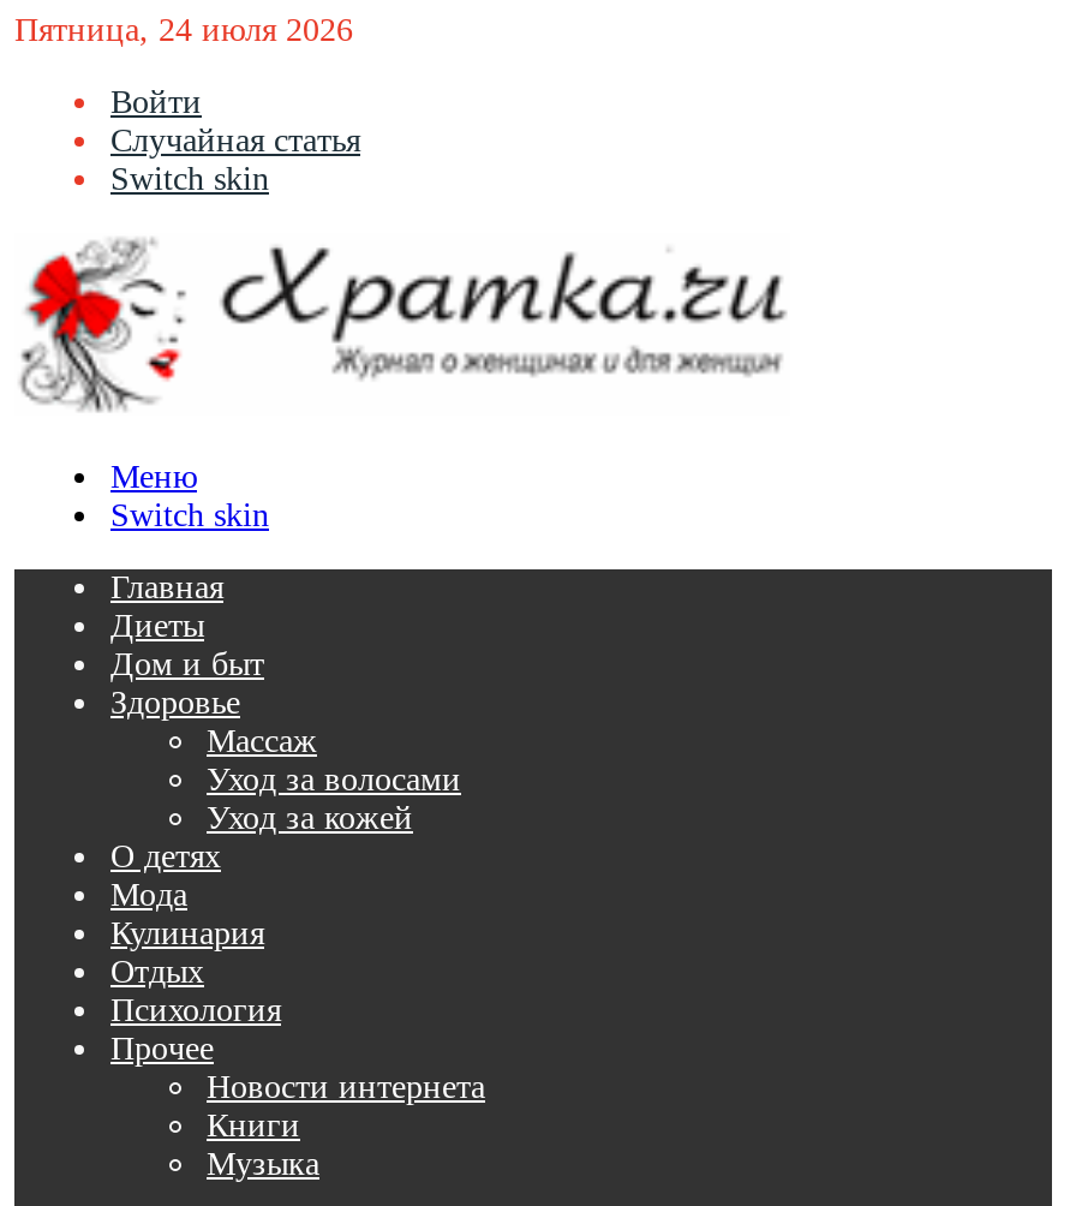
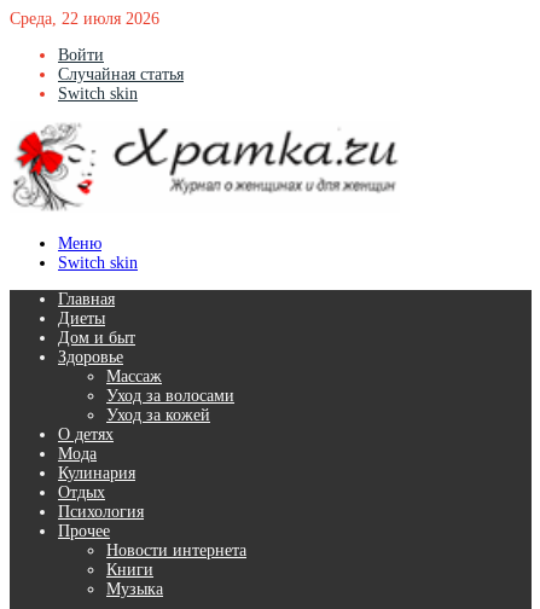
- Пятница, 24 июля 2026
+ Среда, 22 июля 2026
